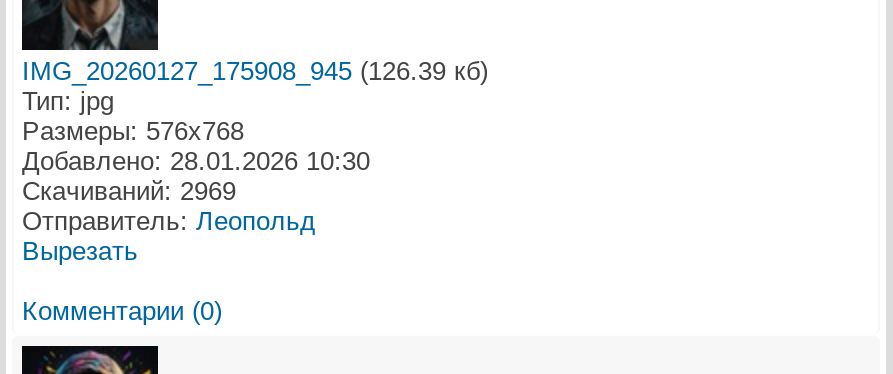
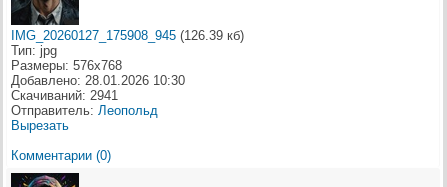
- Скачиваний: 2969
+ Скачиваний: 2941
